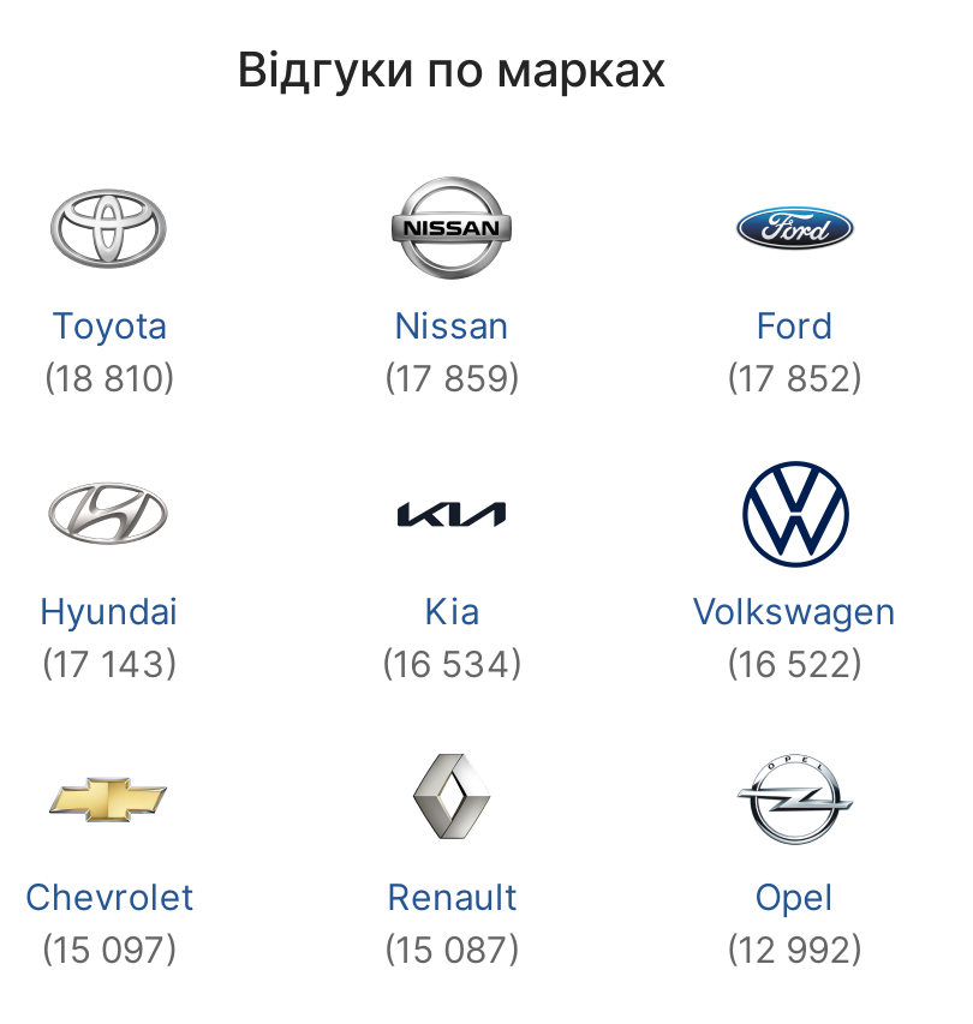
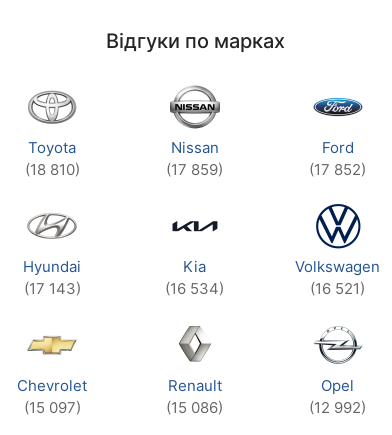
- (16 522)
+ (16 521)

- (15 087)
+ (15 086)
